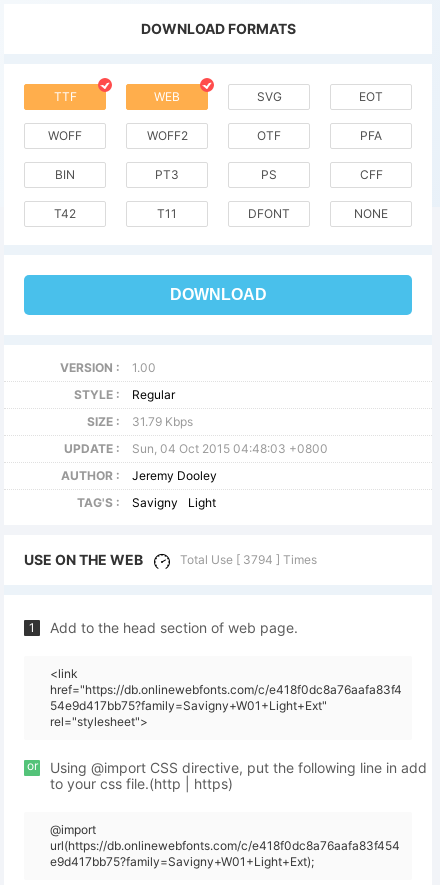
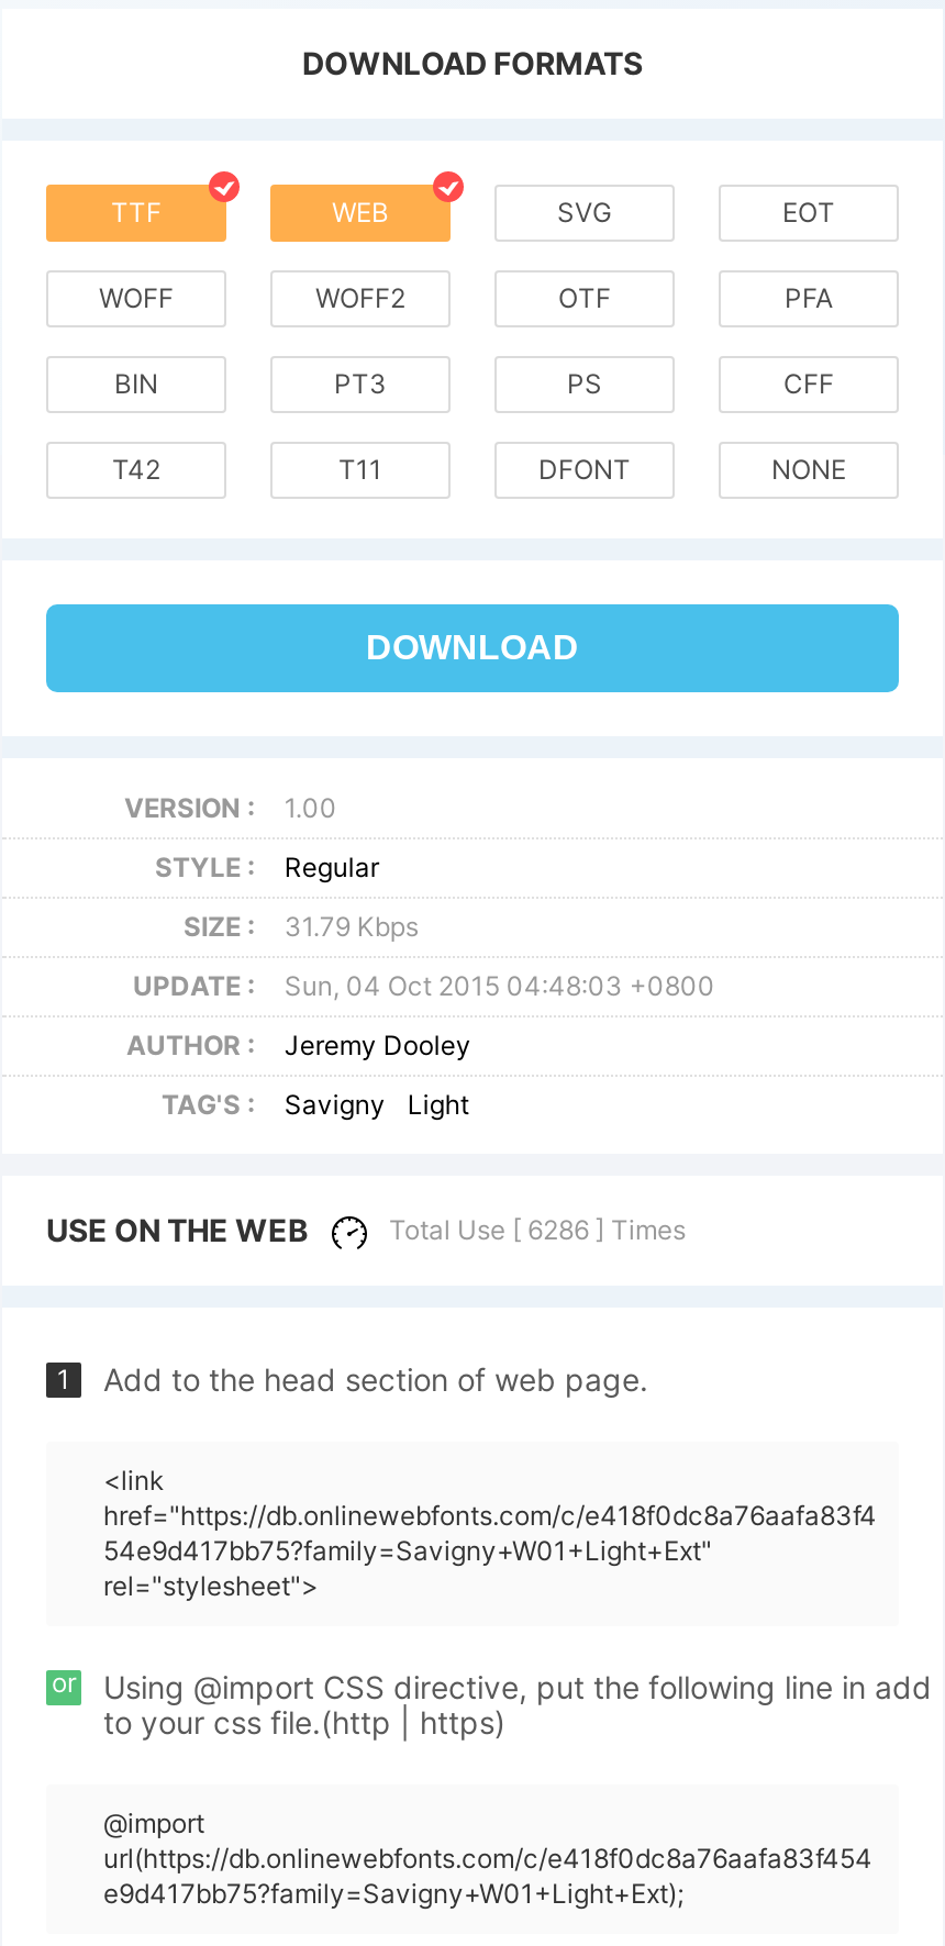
- Total Use [ 3794 ] Times
+ Total Use [ 6286 ] Times
